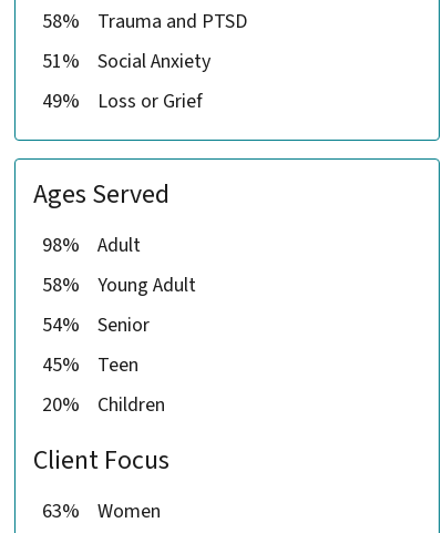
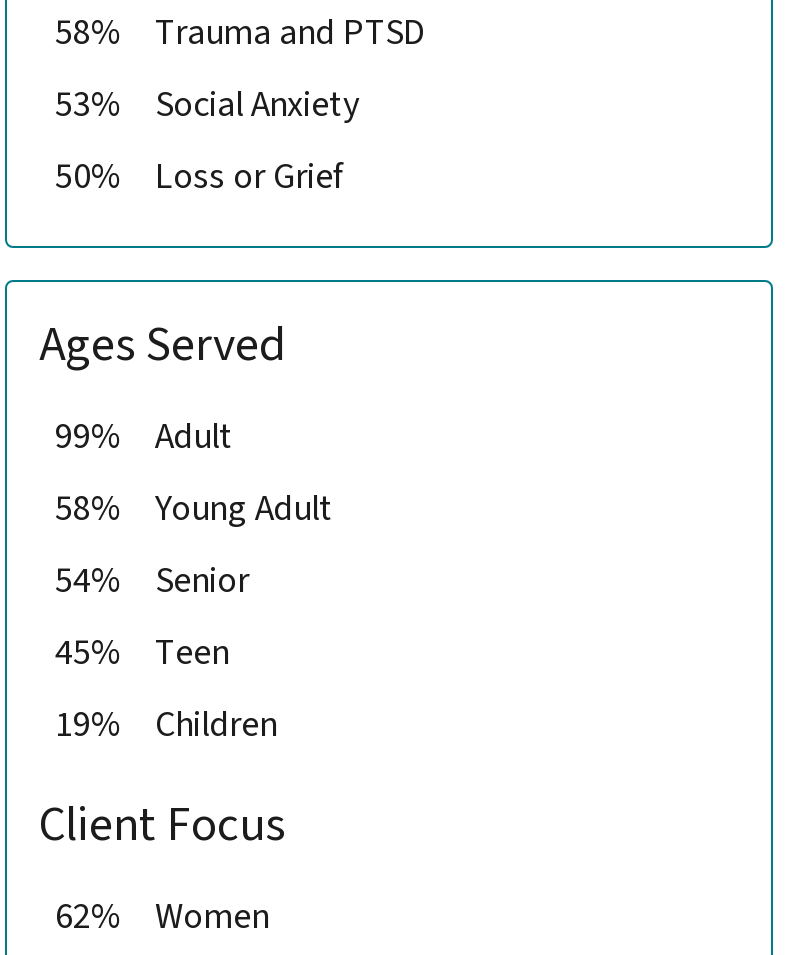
- 51% Social Anxiety
+ 53% Social Anxiety

- 49% Loss or Grief
+ 50% Loss or Grief

- 98% Adult
+ 99% Adult

- 20% Children
+ 19% Children

- 63% Women
+ 62% Women
